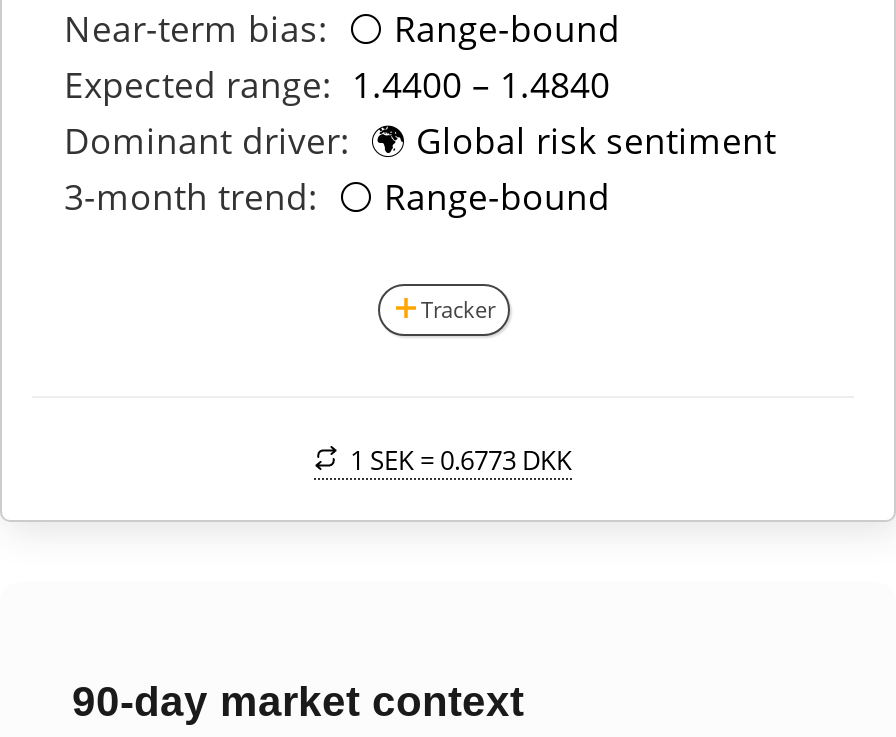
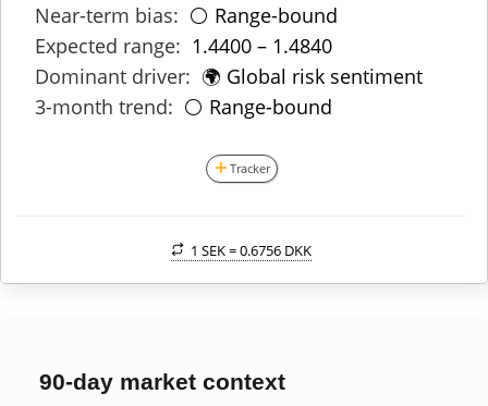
- 1 SEK = 0.6773 DKK
+ 1 SEK = 0.6756 DKK
